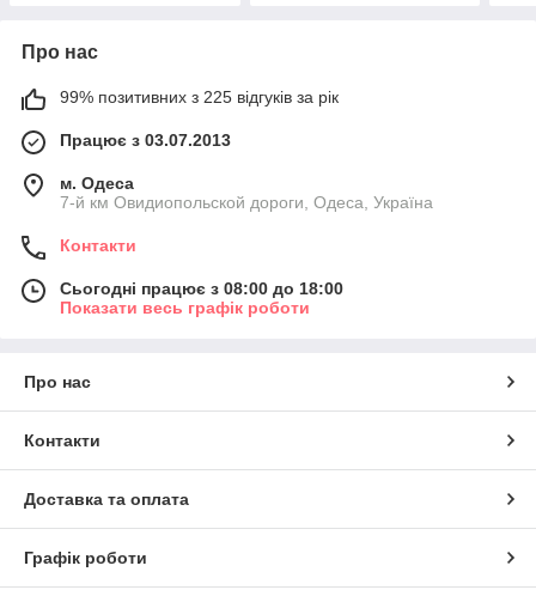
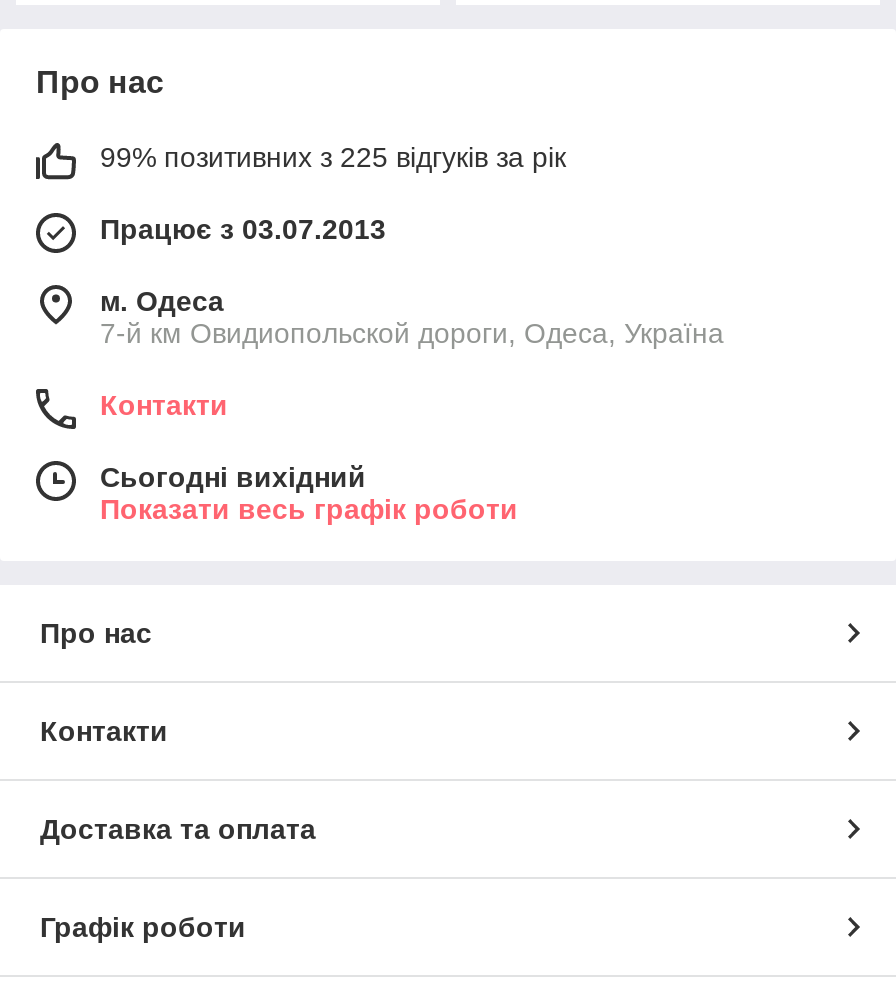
- Сьогодні працює з 08:00 до 18:00
+ Сьогодні вихідний
